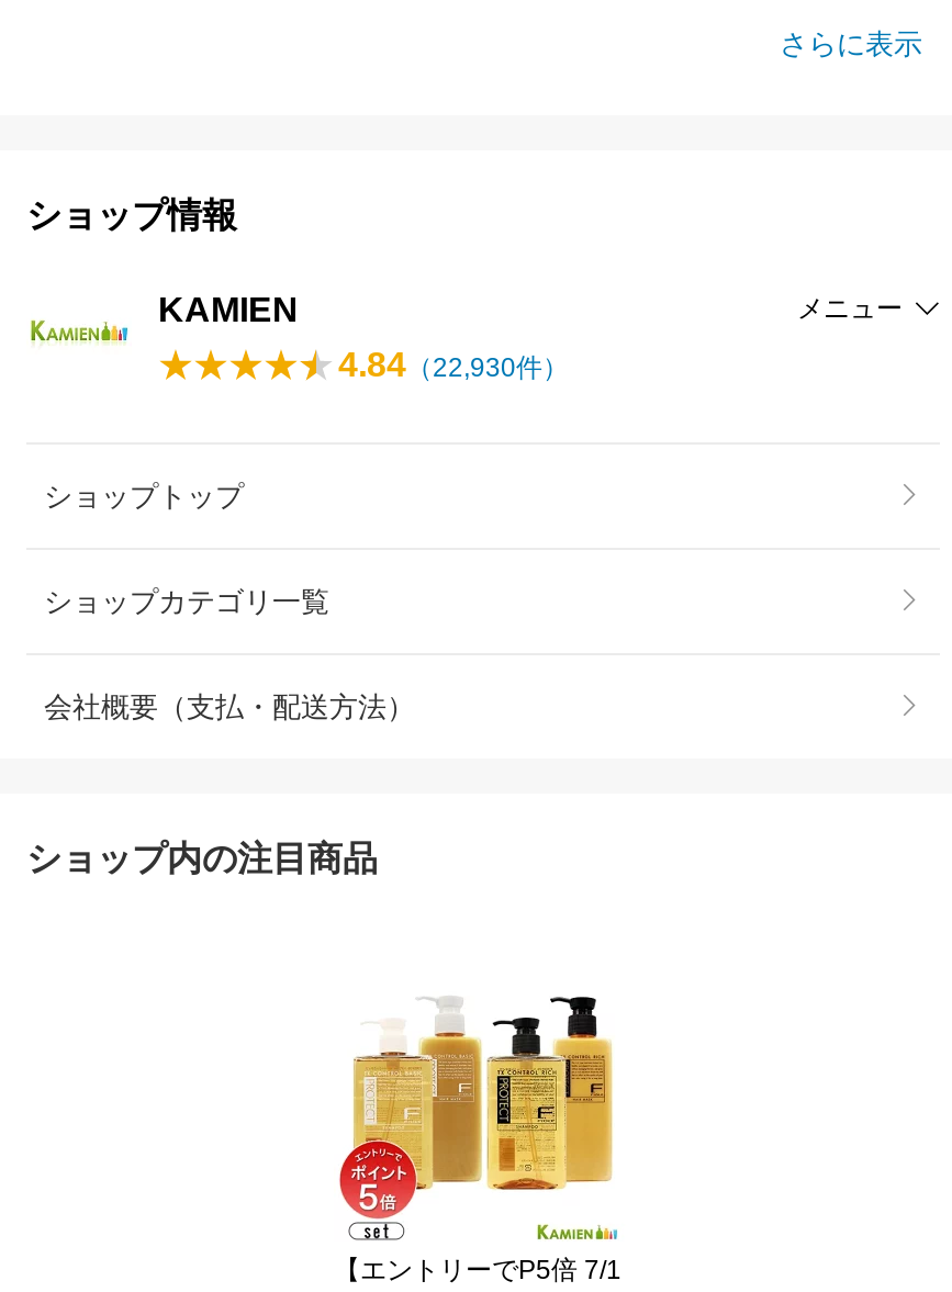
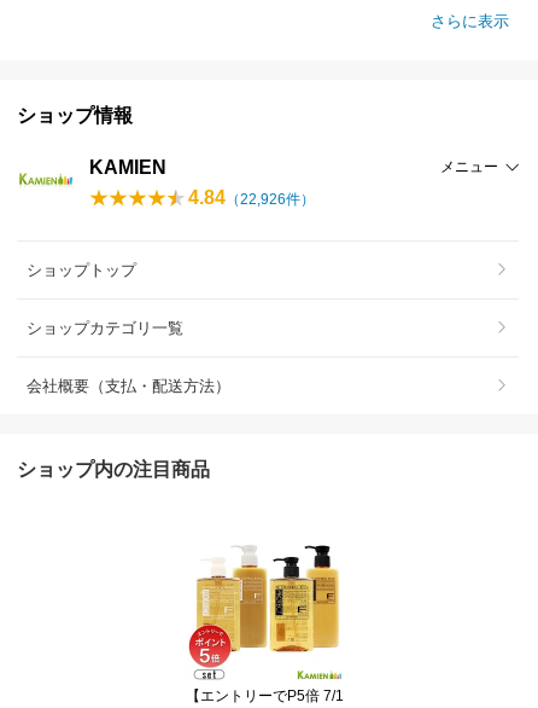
- 4.84（22,930件）
+ 4.84（22,926件）
